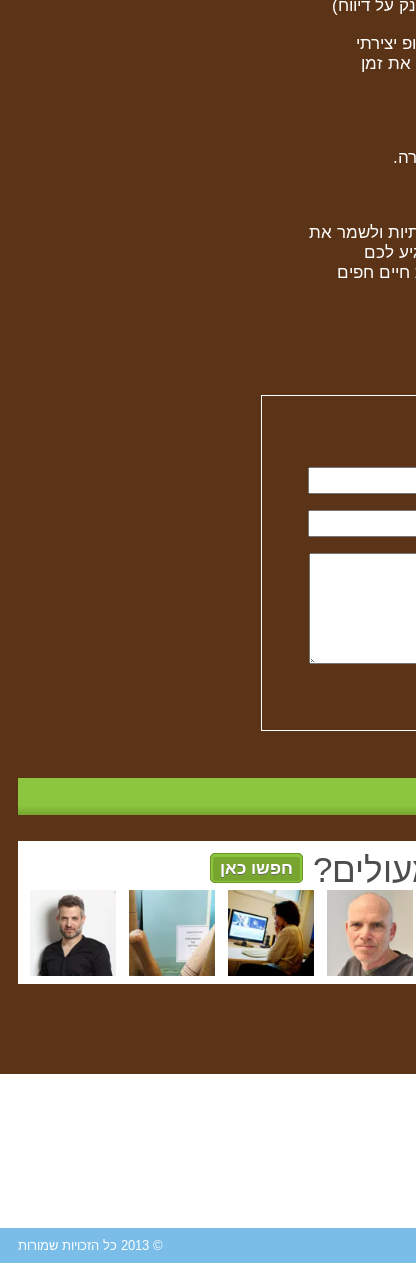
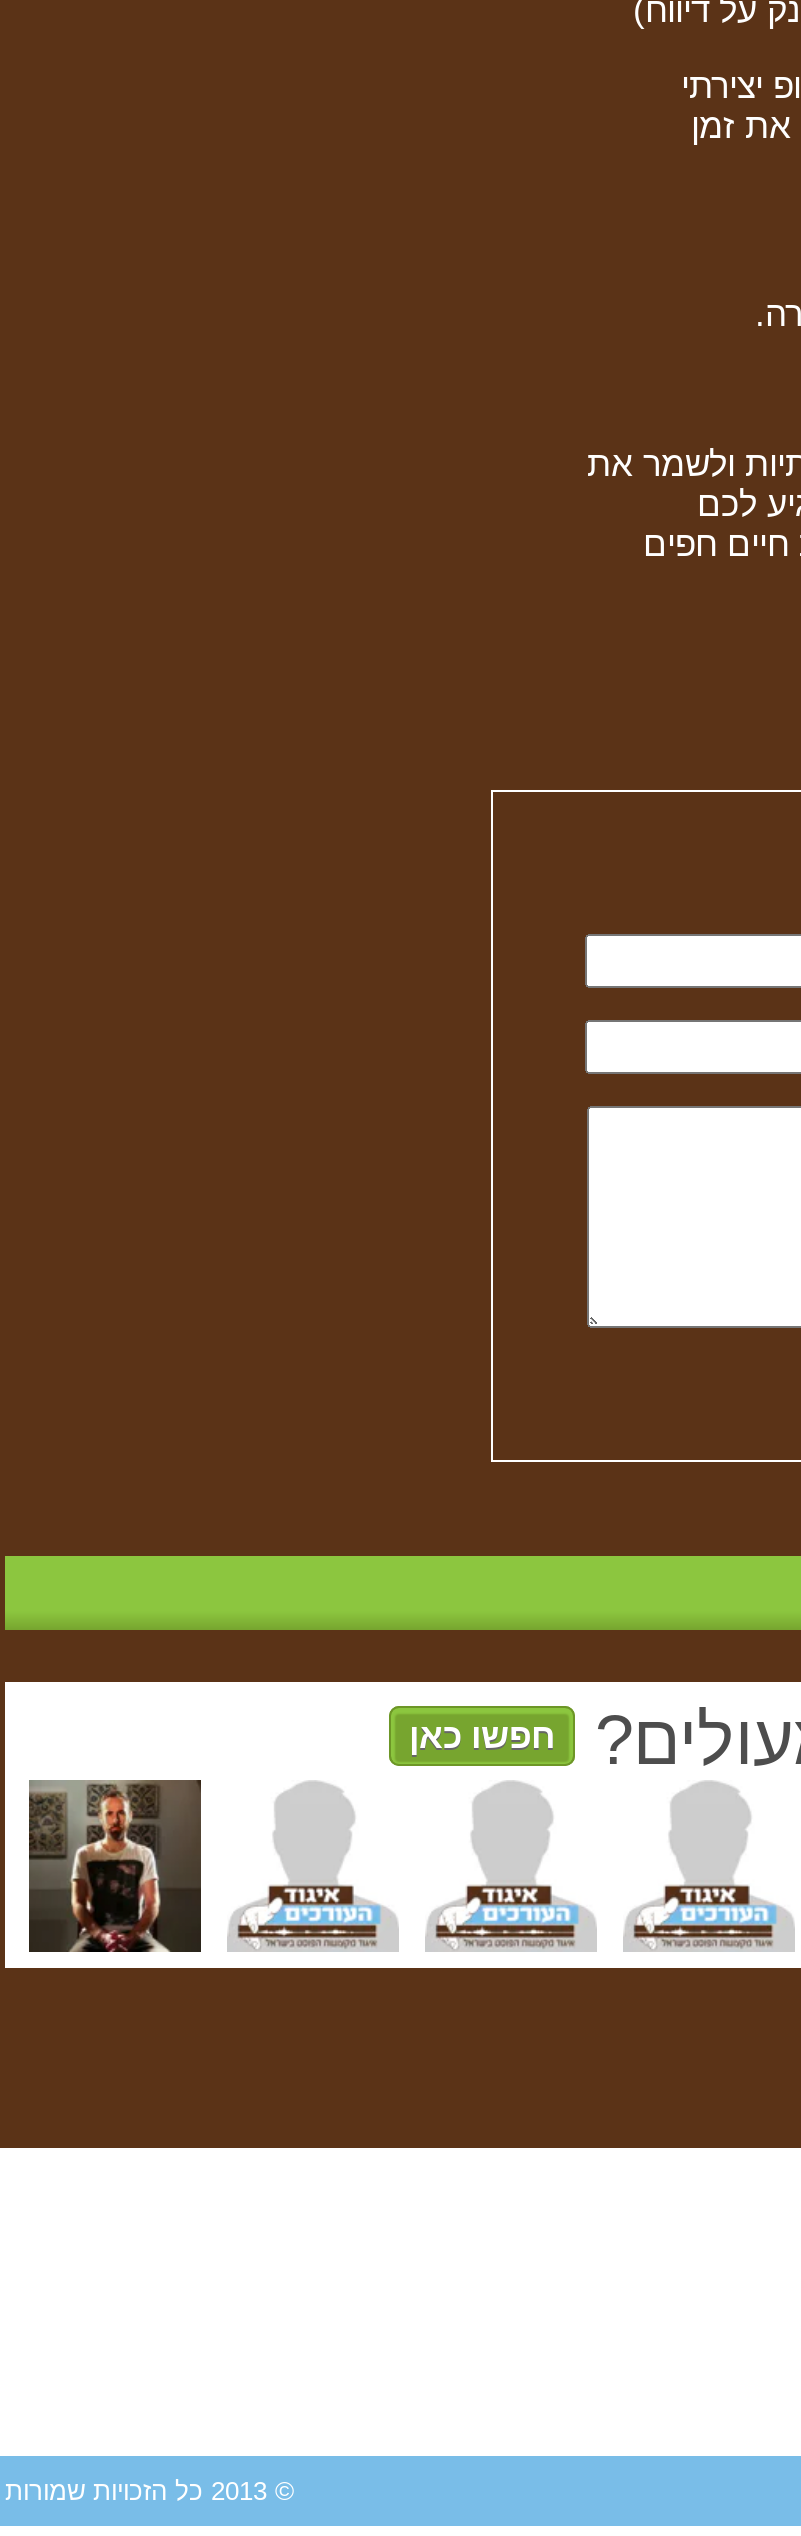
- [image]
+ [image]

- [image]
+ [image]

- [image]
+ [image]

- [image]
+ [image]
